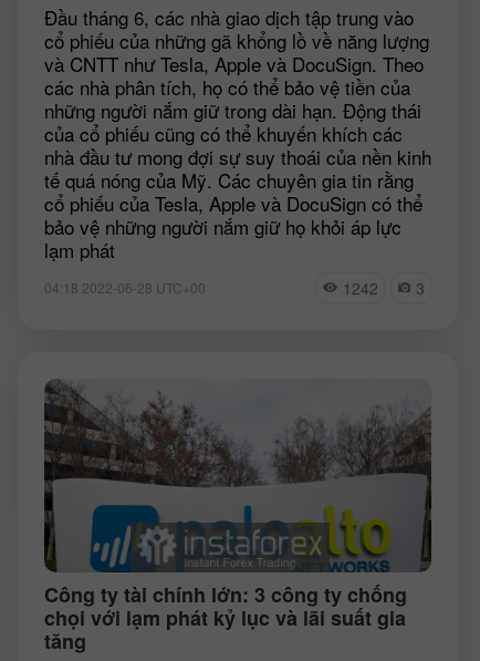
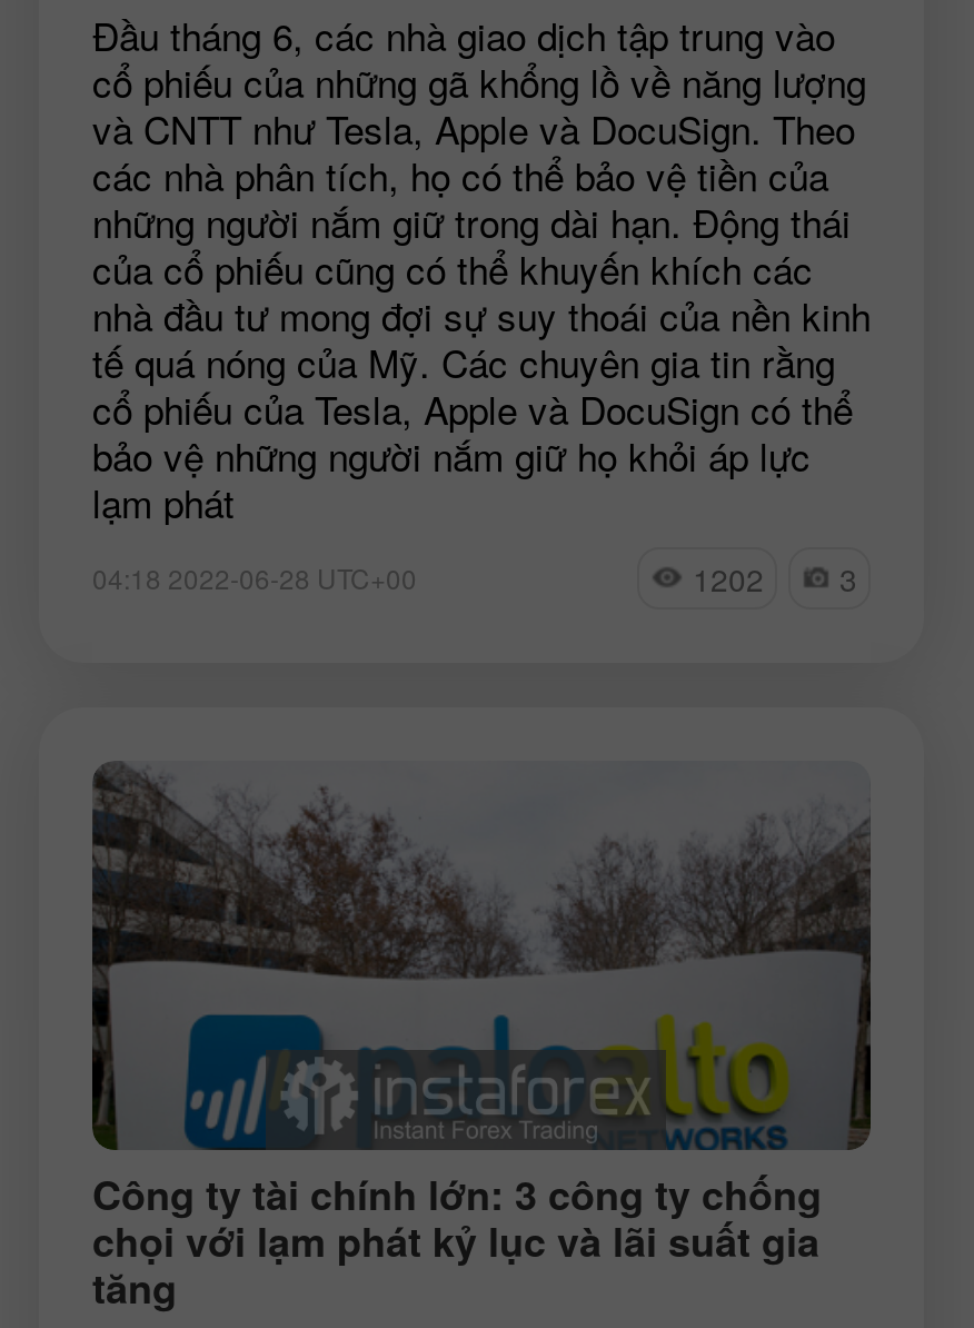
- 1242 3
+ 1202 3
